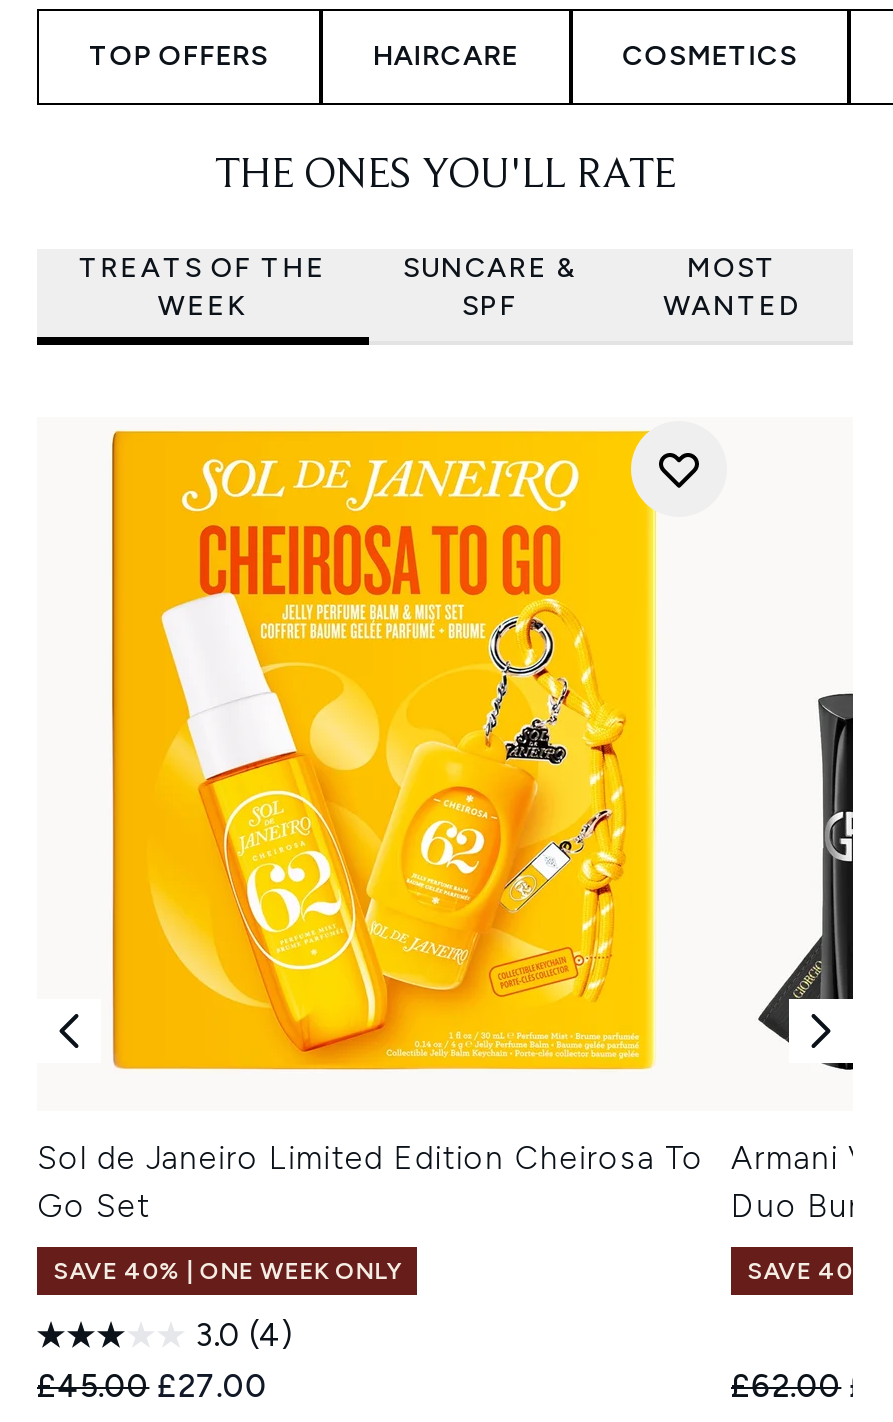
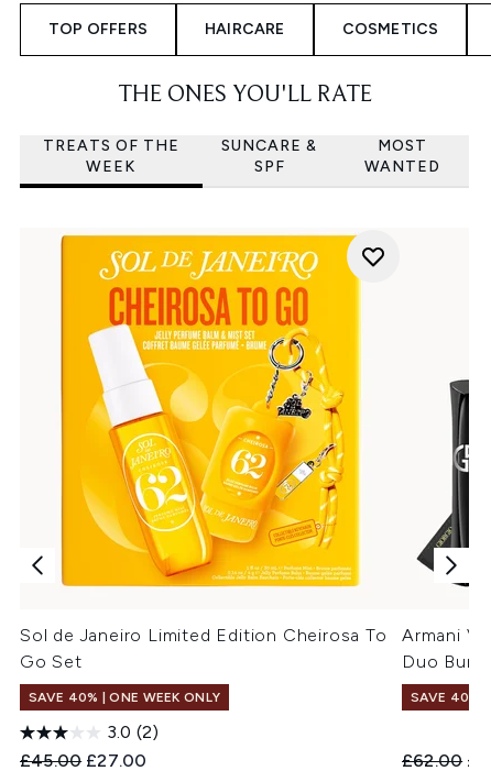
- 3.0 (4)
+ 3.0 (2)
